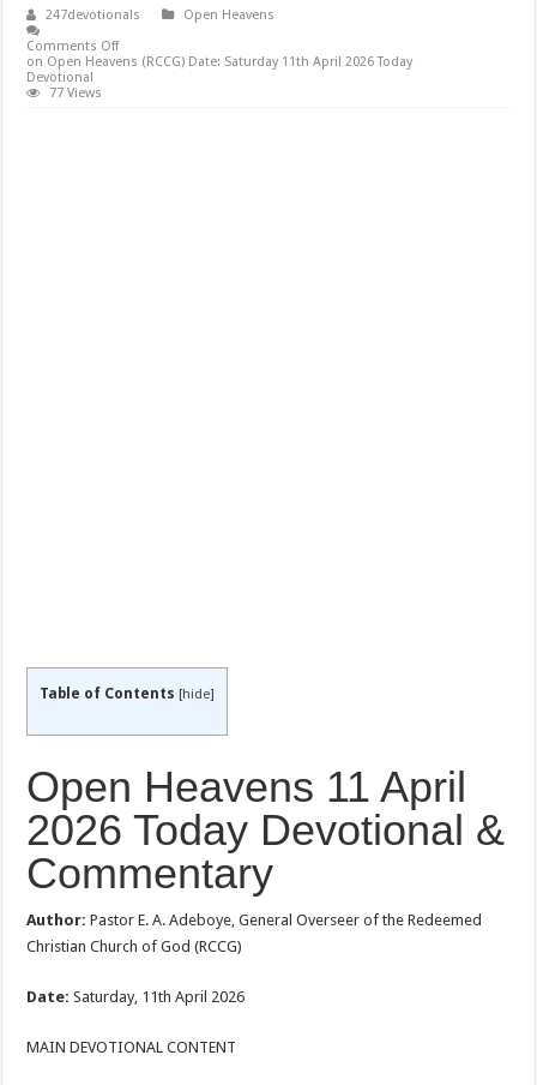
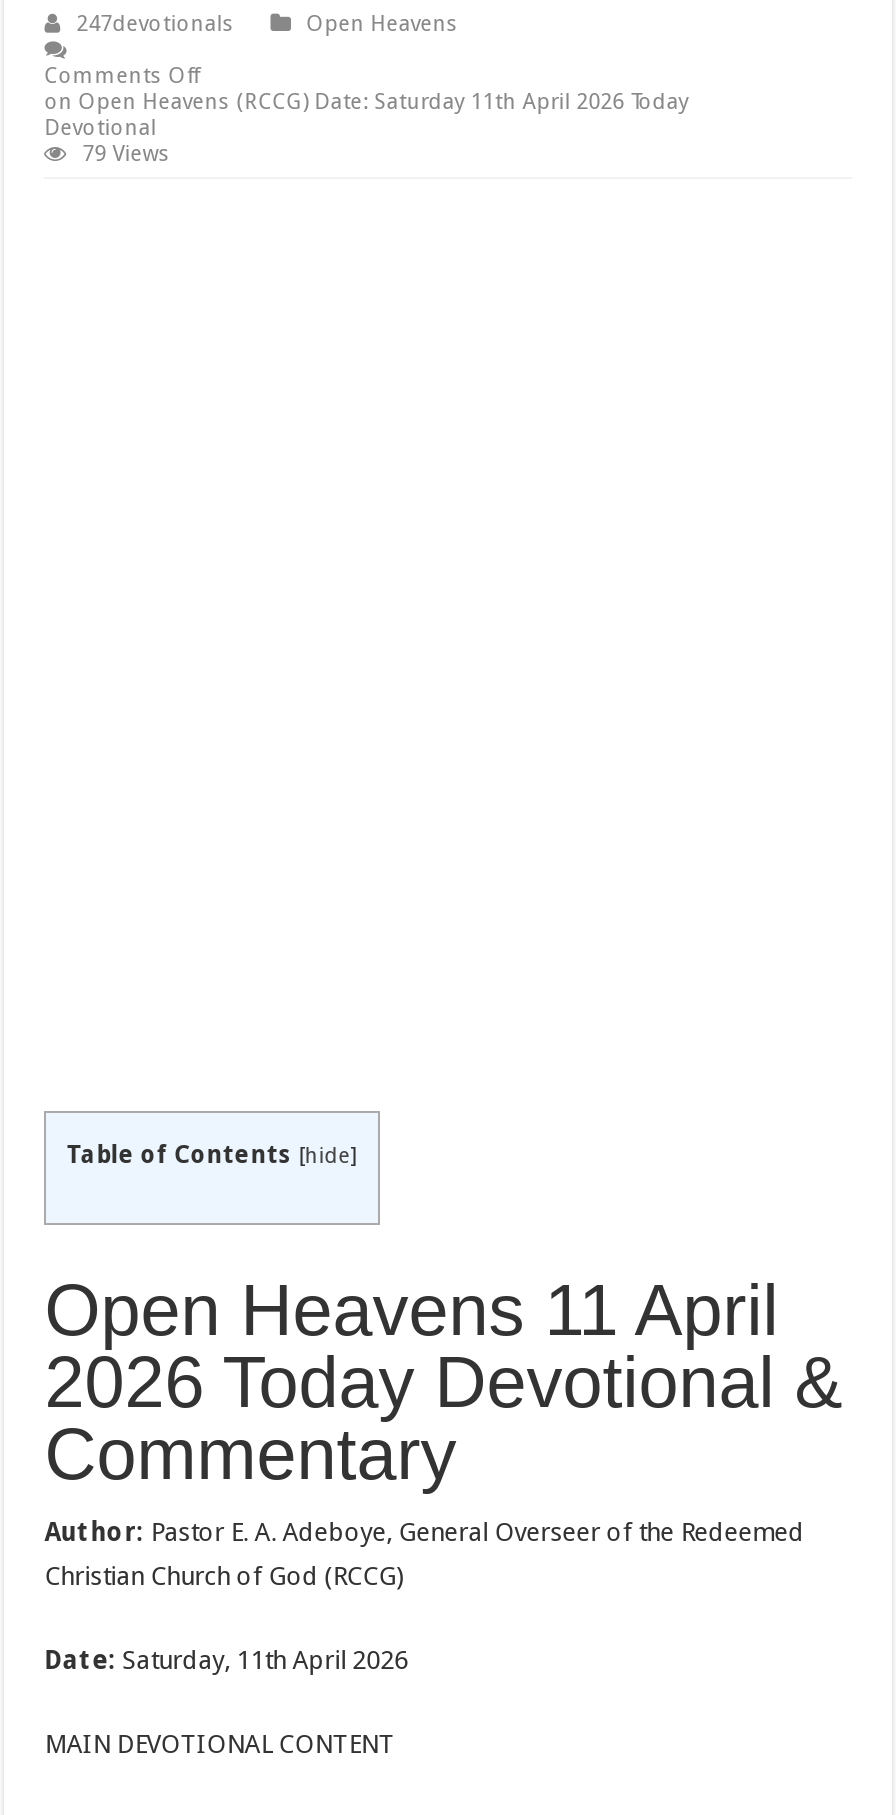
- 77 Views
+ 79 Views
